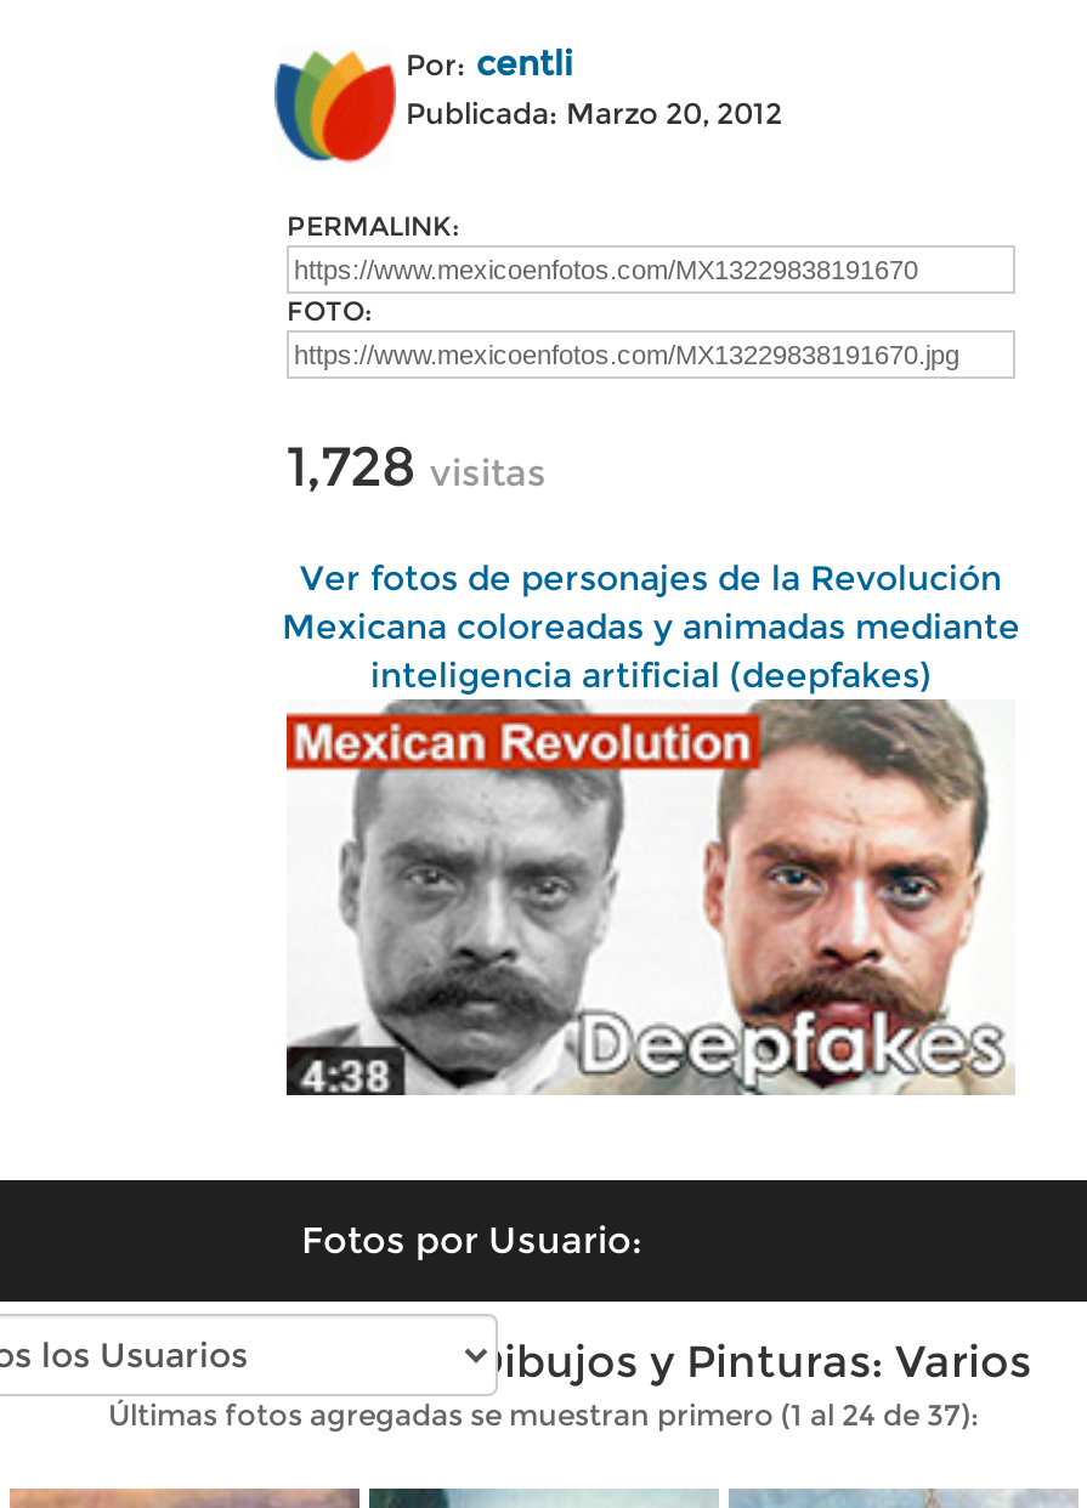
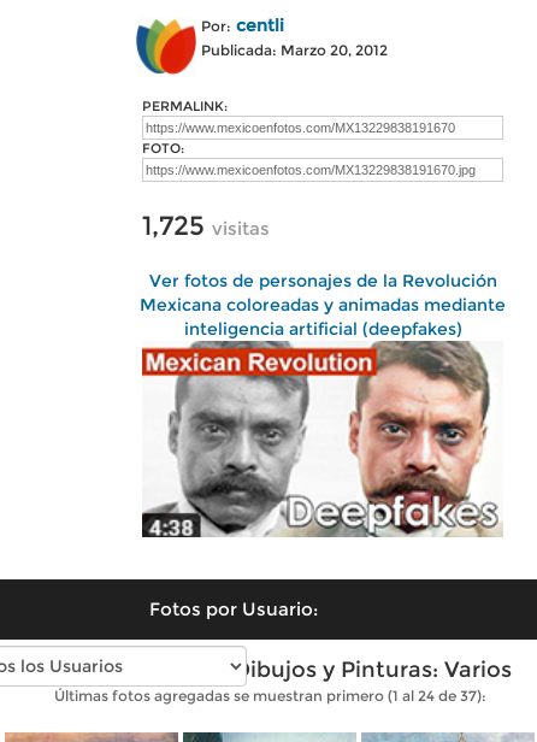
- 1,728 visitas
+ 1,725 visitas
